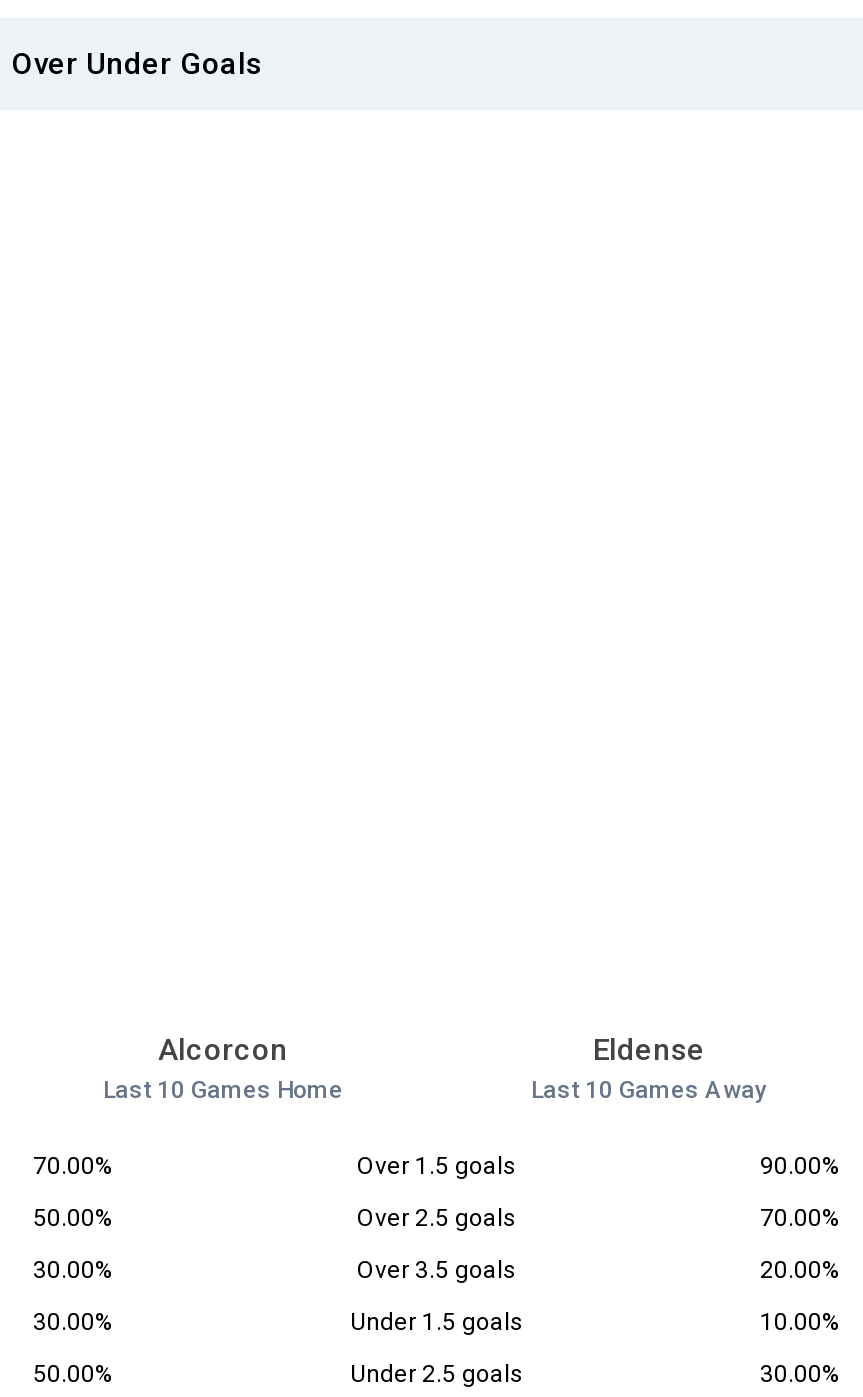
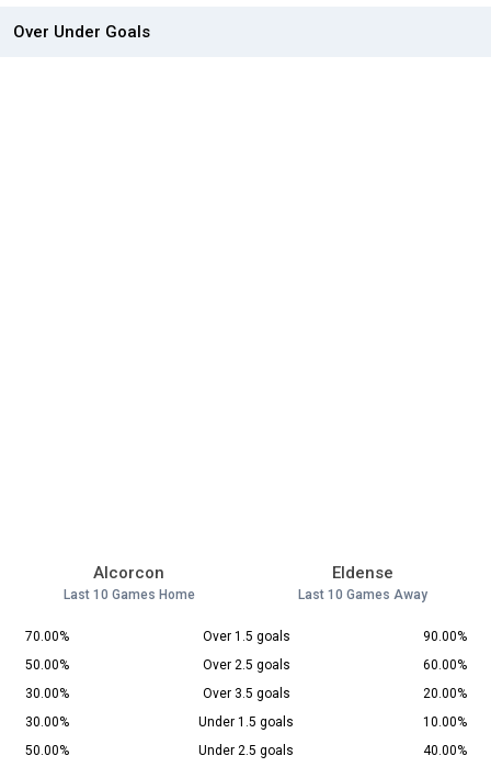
- 70.00%
+ 60.00%

- 30.00%
+ 40.00%
